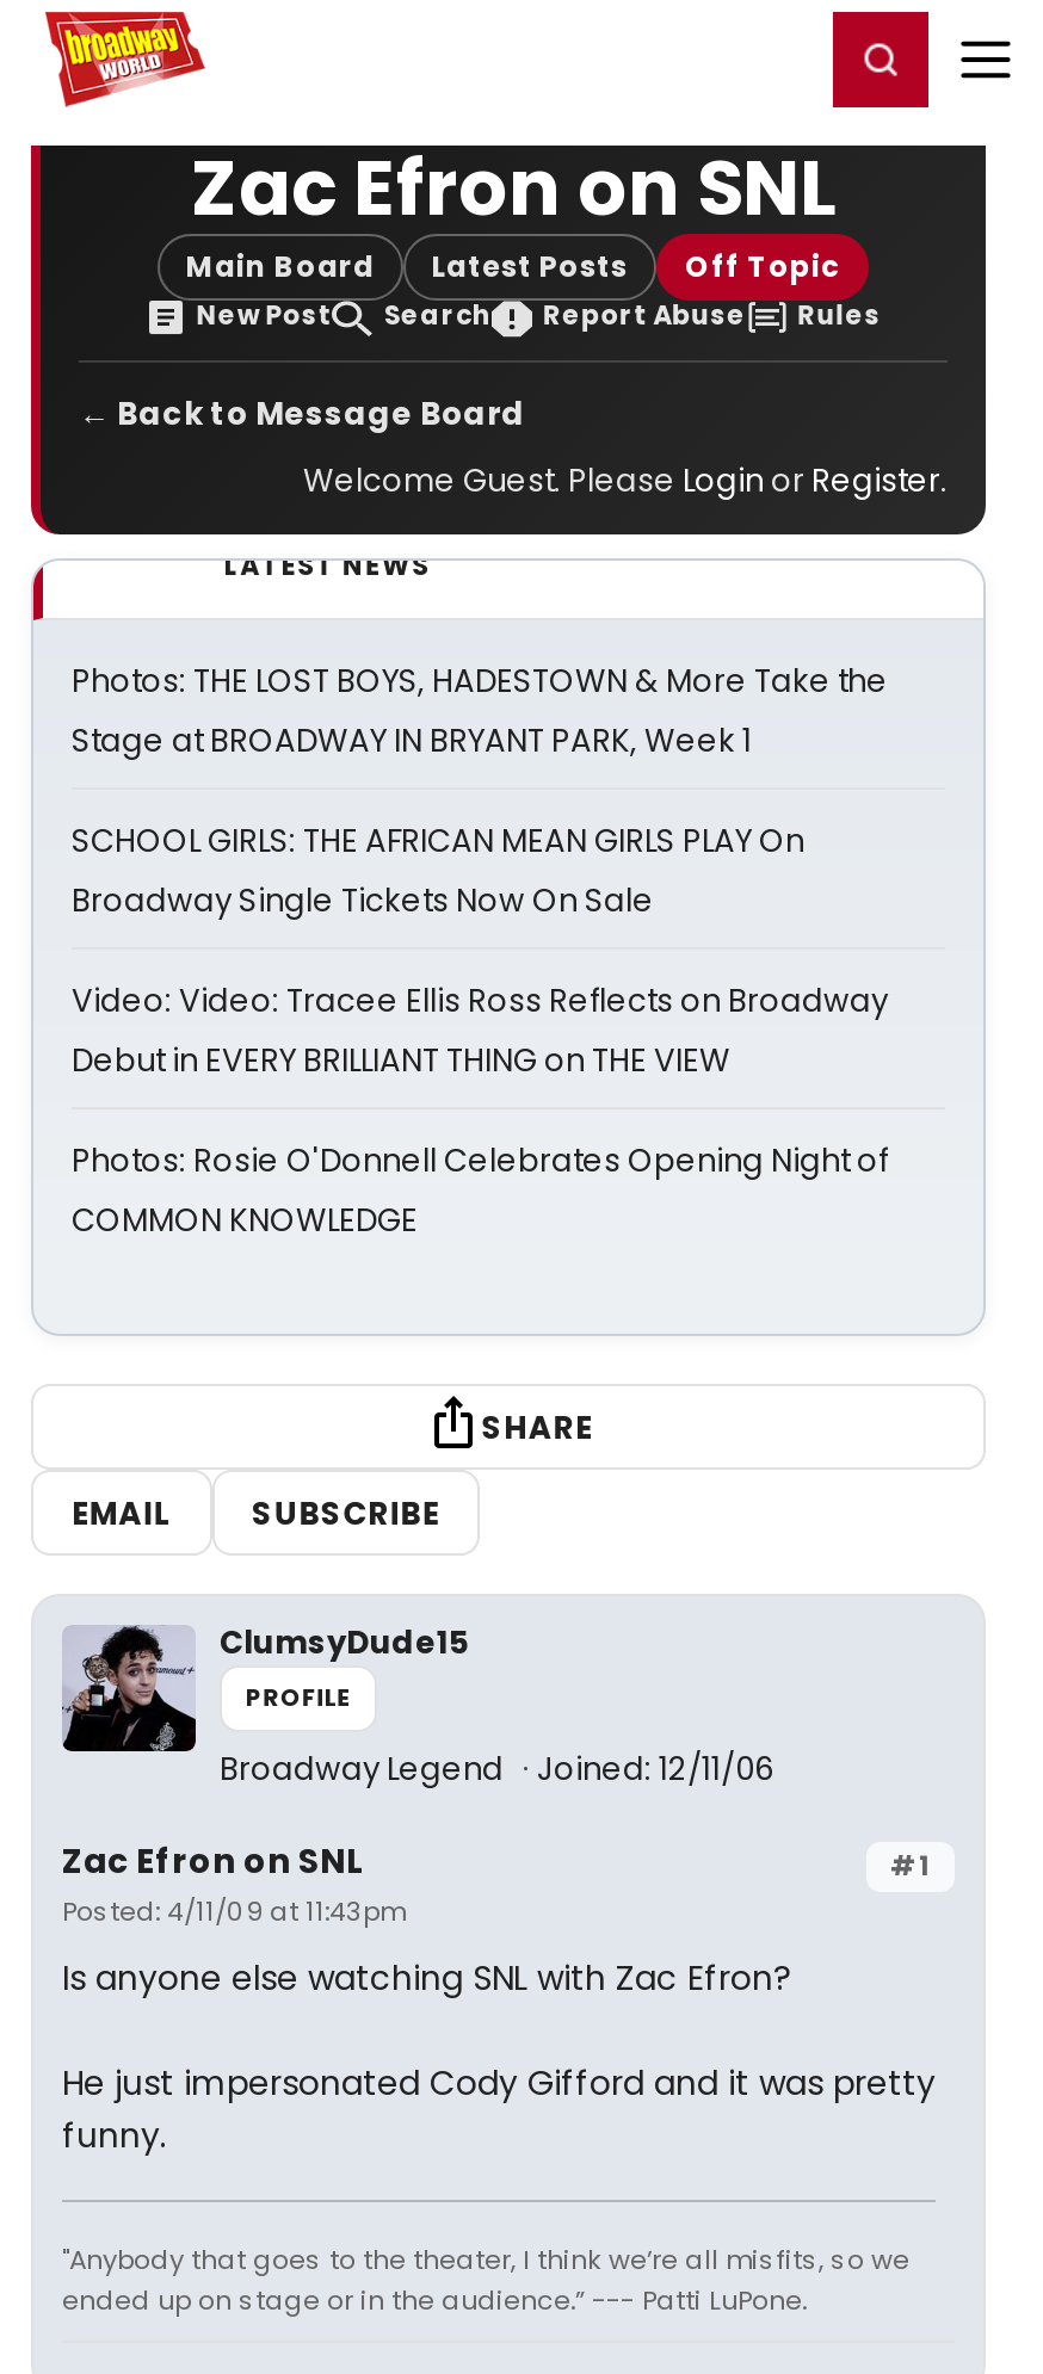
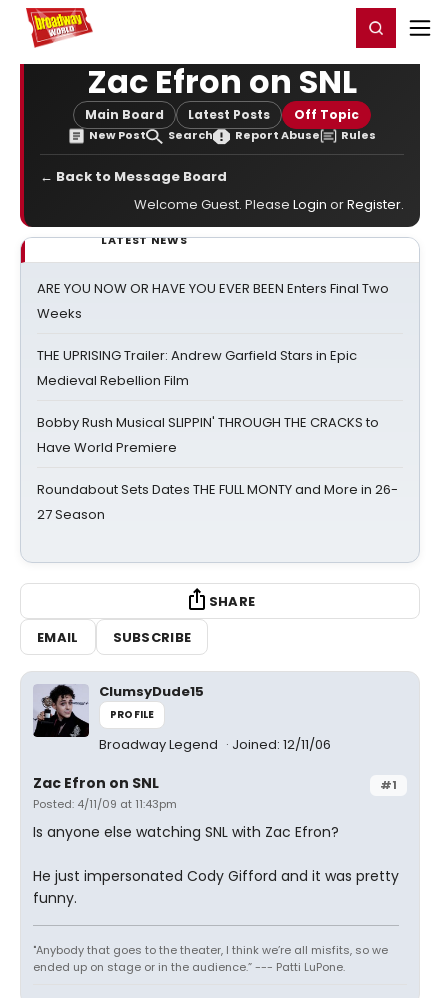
- Photos: THE LOST BOYS, HADESTOWN & More Take the
- Stage at BROADWAY IN BRYANT PARK, Week 1
+ ARE YOU NOW OR HAVE YOU EVER BEEN Enters Final Two
+ Weeks

- SCHOOL GIRLS: THE AFRICAN MEAN GIRLS PLAY On
- Broadway Single Tickets Now On Sale
+ THE UPRISING Trailer: Andrew Garfield Stars in Epic
+ Medieval Rebellion Film

- Video: Video: Tracee Ellis Ross Reflects on Broadway
- Debut in EVERY BRILLIANT THING on THE VIEW
+ Bobby Rush Musical SLIPPIN' THROUGH THE CRACKS to
+ Have World Premiere

- Photos: Rosie O'Donnell Celebrates Opening Night of
- COMMON KNOWLEDGE
+ Roundabout Sets Dates THE FULL MONTY and More in 26-
+ 27 Season
